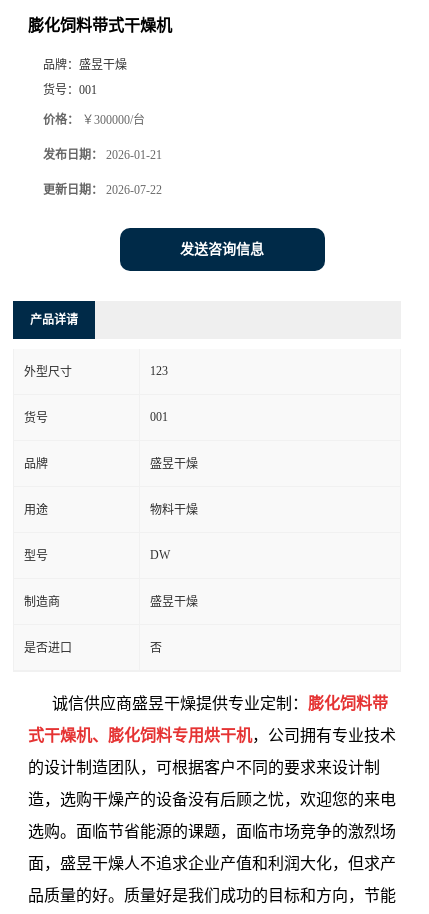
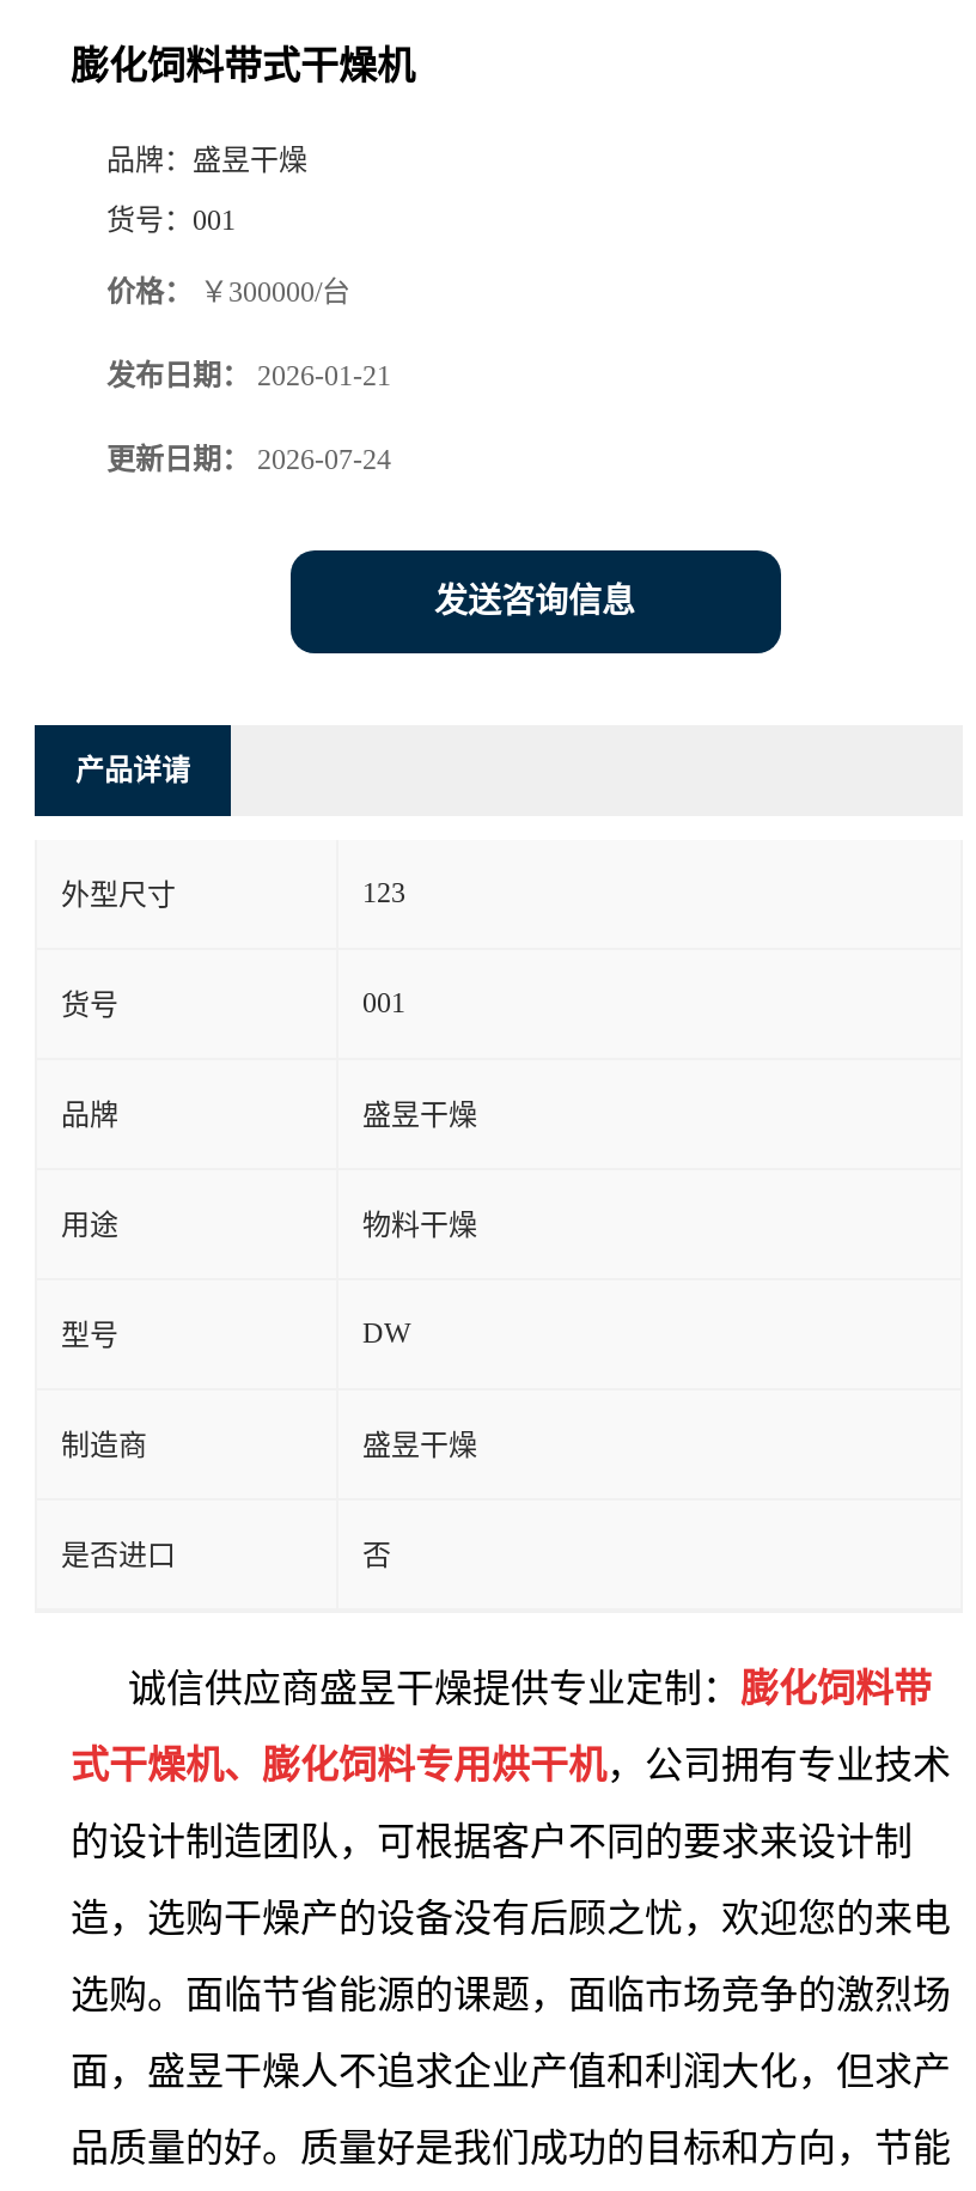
- 更新日期：2026-07-22
+ 更新日期：2026-07-24
